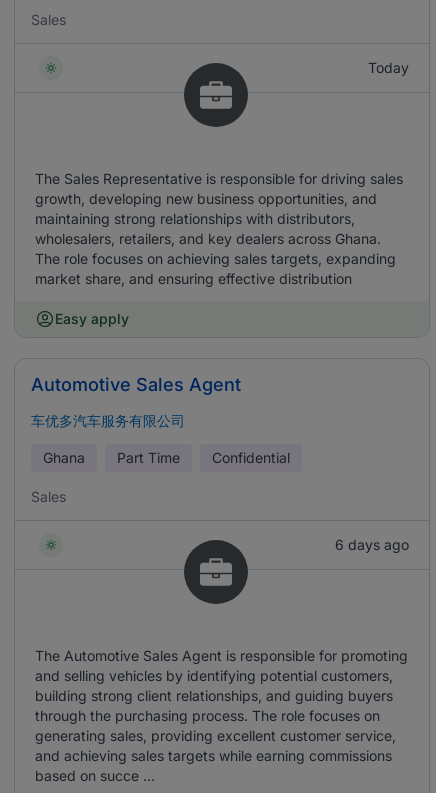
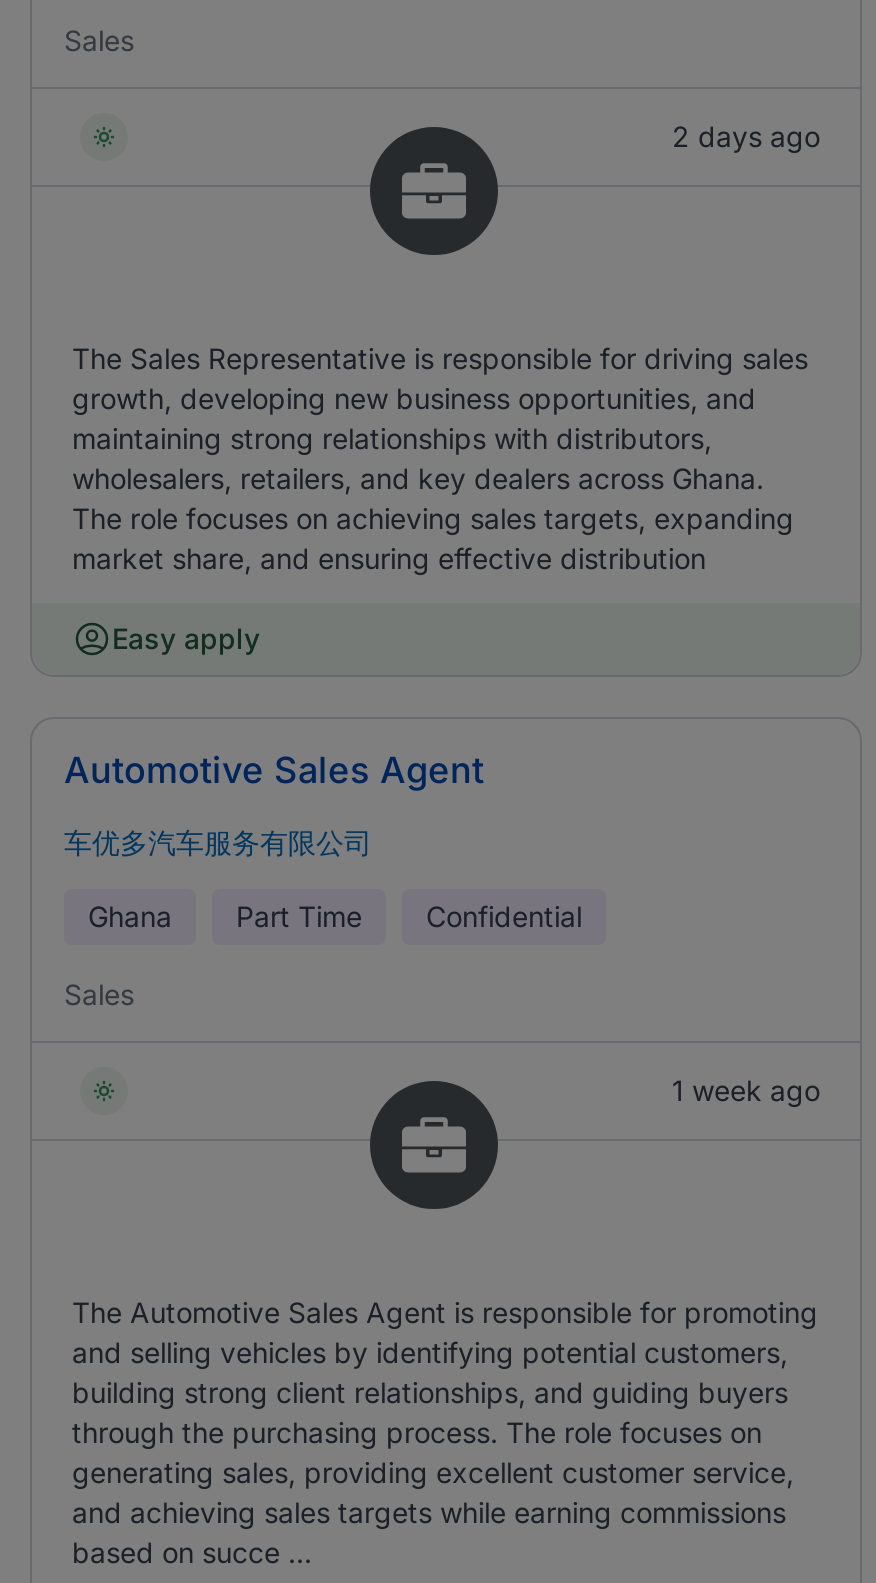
- Today
+ 2 days ago

- 6 days ago
+ 1 week ago
